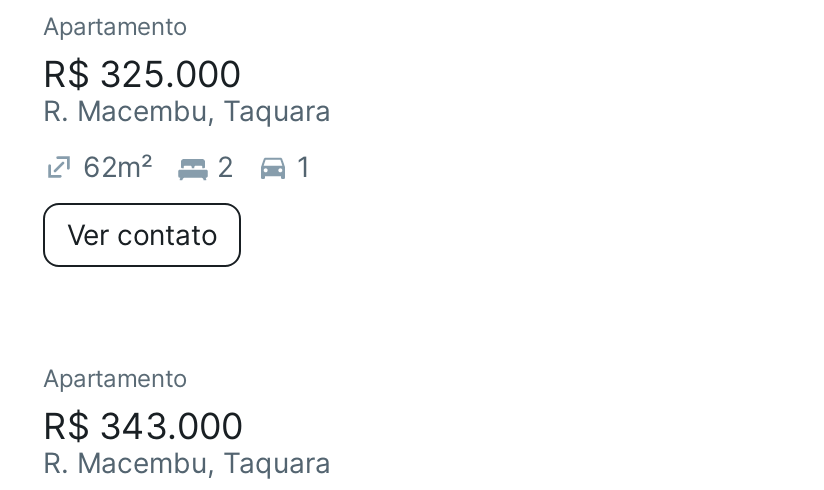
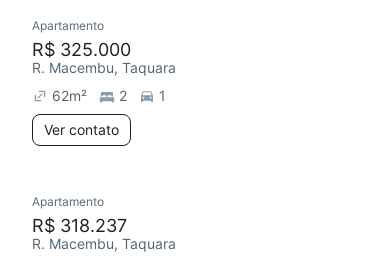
- R$ 343.000
+ R$ 318.237
